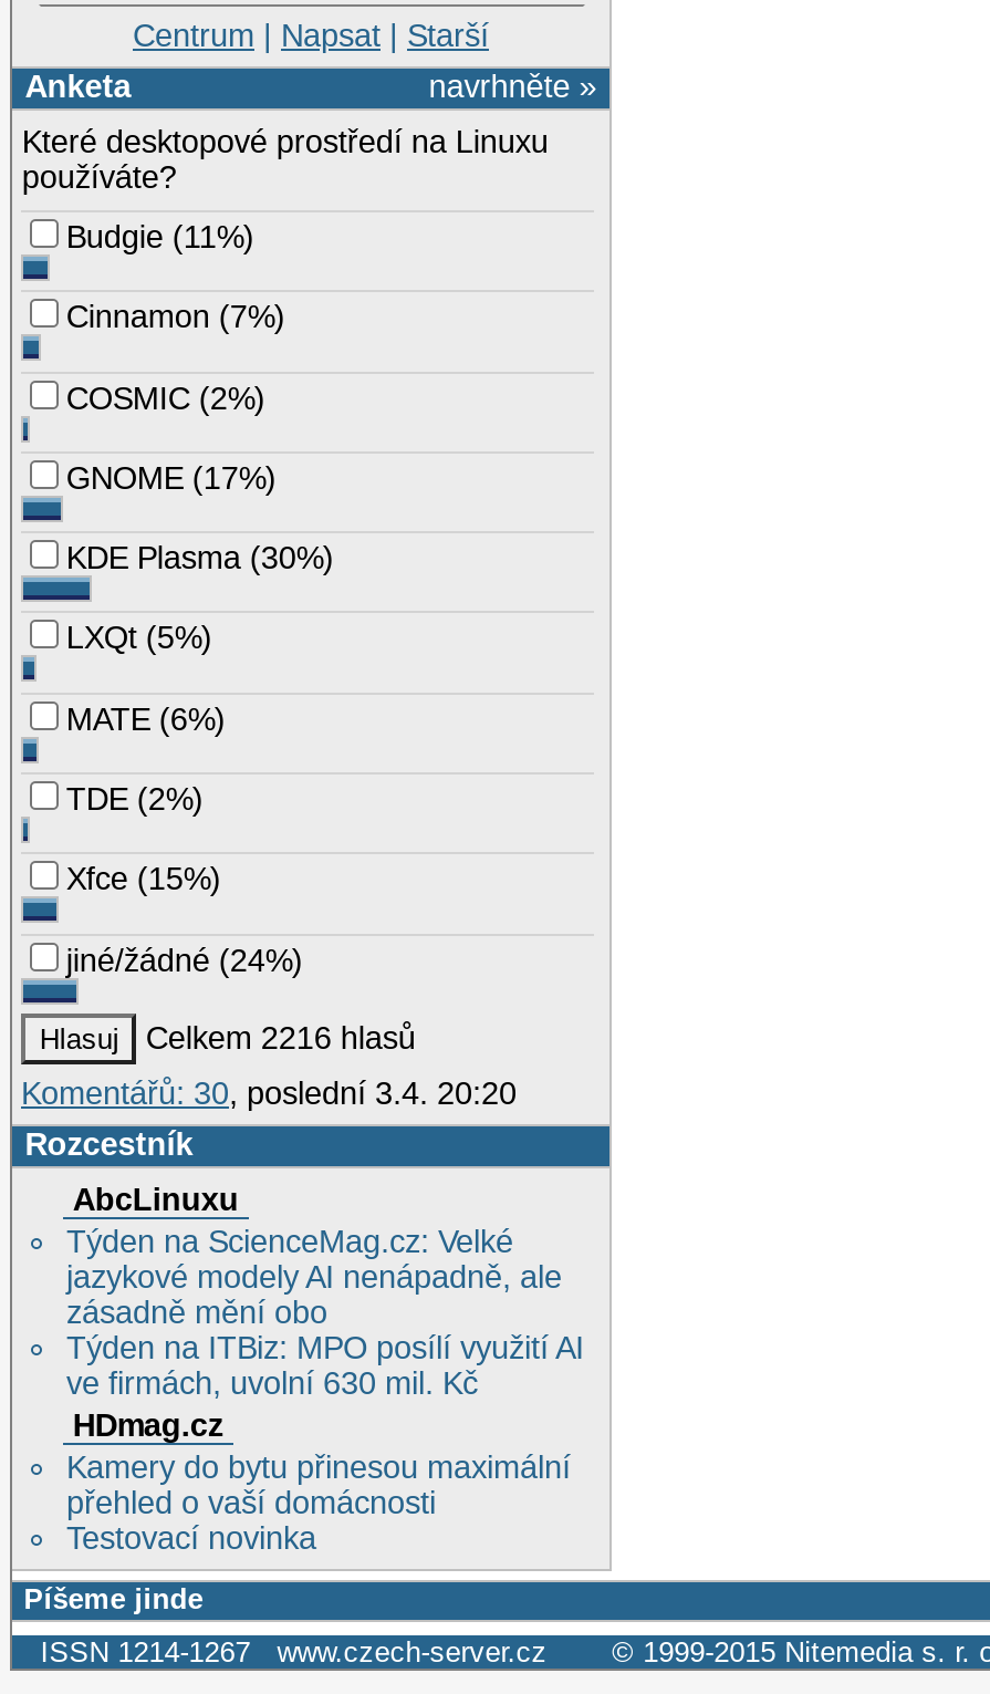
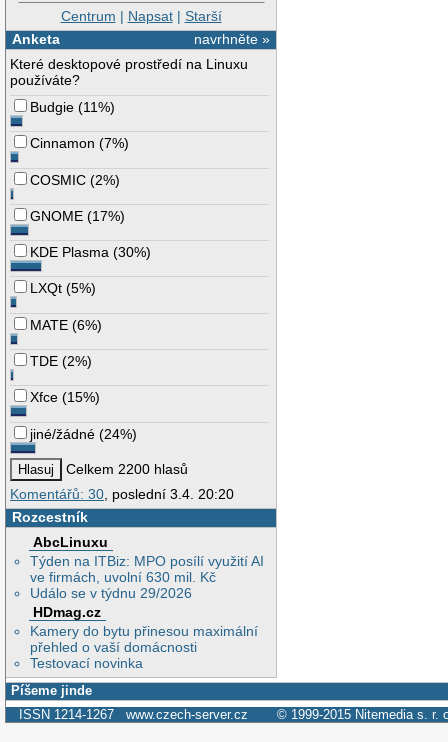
- Celkem 2216 hlasů
+ Celkem 2200 hlasů

- Týden na ScienceMag.cz: Velké
- jazykové modely AI nenápadně, ale
- zásadně mění obo

moved up: Týden na ITBiz: MPO posílí využití AI | ve firmách, uvolní 630 mil. Kč

+ Událo se v týdnu 29/2026
